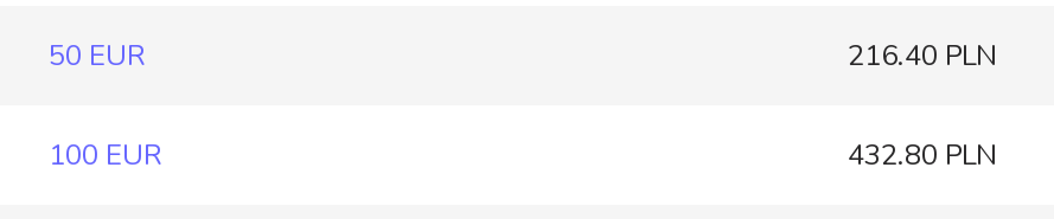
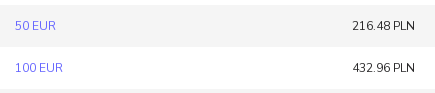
- 216.40 PLN
+ 216.48 PLN

- 432.80 PLN
+ 432.96 PLN
